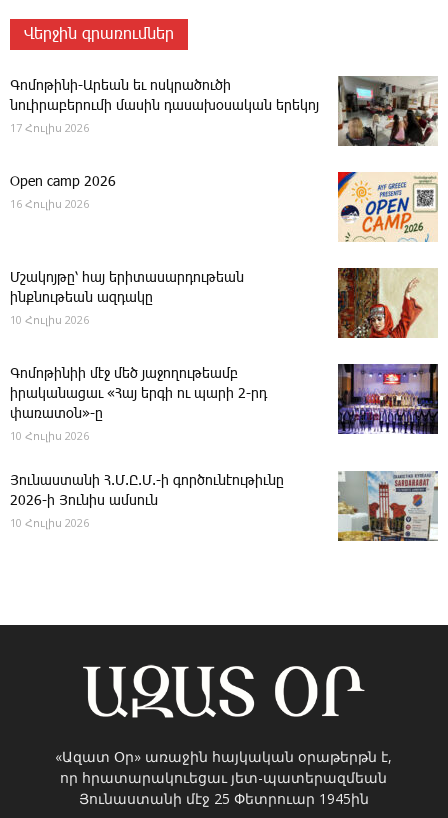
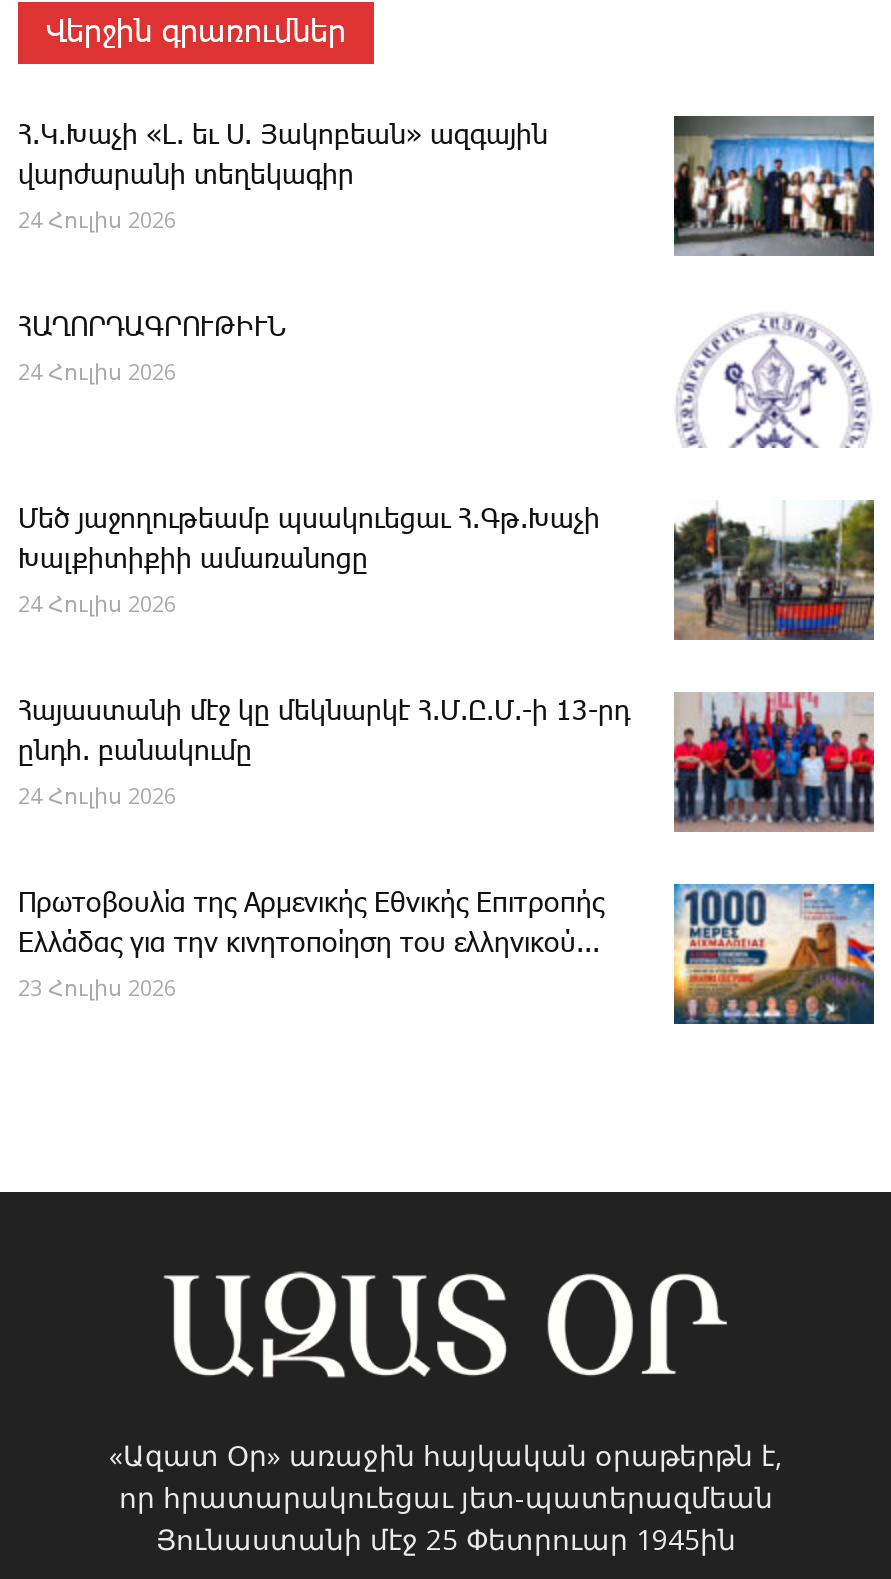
- Գոմոթինի-Արեան եւ ոսկրածուծի
- նուիրաբերումի մասին դասախօսական երեկոյ
+ Հ.Կ.Խաչի «Լ. եւ Ս. Յակոբեան» ազգային
+ վարժարանի տեղեկագիր

- [image]
+ [image]

- 17 Հուլիս 2026
+ 24 Հուլիս 2026

- Open camp 2026
+ ՀԱՂՈՐԴԱԳՐՈՒԹԻՒՆ

- [image]
+ [image]

- 16 Հուլիս 2026
+ 24 Հուլիս 2026

- Մշակոյթը՝ հայ երիտասարդութեան
- ինքնութեան ազդակը
+ Մեծ յաջողութեամբ պսակուեցաւ Հ.Գթ.Խաչի
+ Խալքիտիքիի ամառանոցը

- [image]
+ [image]

- 10 Հուլիս 2026
+ 24 Հուլիս 2026

- Գոմոթինիի մէջ մեծ յաջողութեամբ
- իրականացաւ «Հայ երգի ու պարի 2-րդ
- փառատօն»-ը
+ Հայաստանի մէջ կը մեկնարկէ Հ.Մ.Ը.Մ.-ի 13-րդ
+ ընդհ. բանակումը

- [image]
+ [image]

- 10 Հուլիս 2026
+ 24 Հուլիս 2026

- Յունաստանի Հ.Մ.Ը.Մ.-ի գործունէութիւնը
- 2026-ի Յունիս ամսուն
+ Πρωτοβουλία της Αρμενικής Εθνικής Επιτροπής
+ Ελλάδας για την κινητοποίηση του ελληνικού...

- [image]
+ [image]

- 10 Հուլիս 2026
+ 23 Հուլիս 2026
